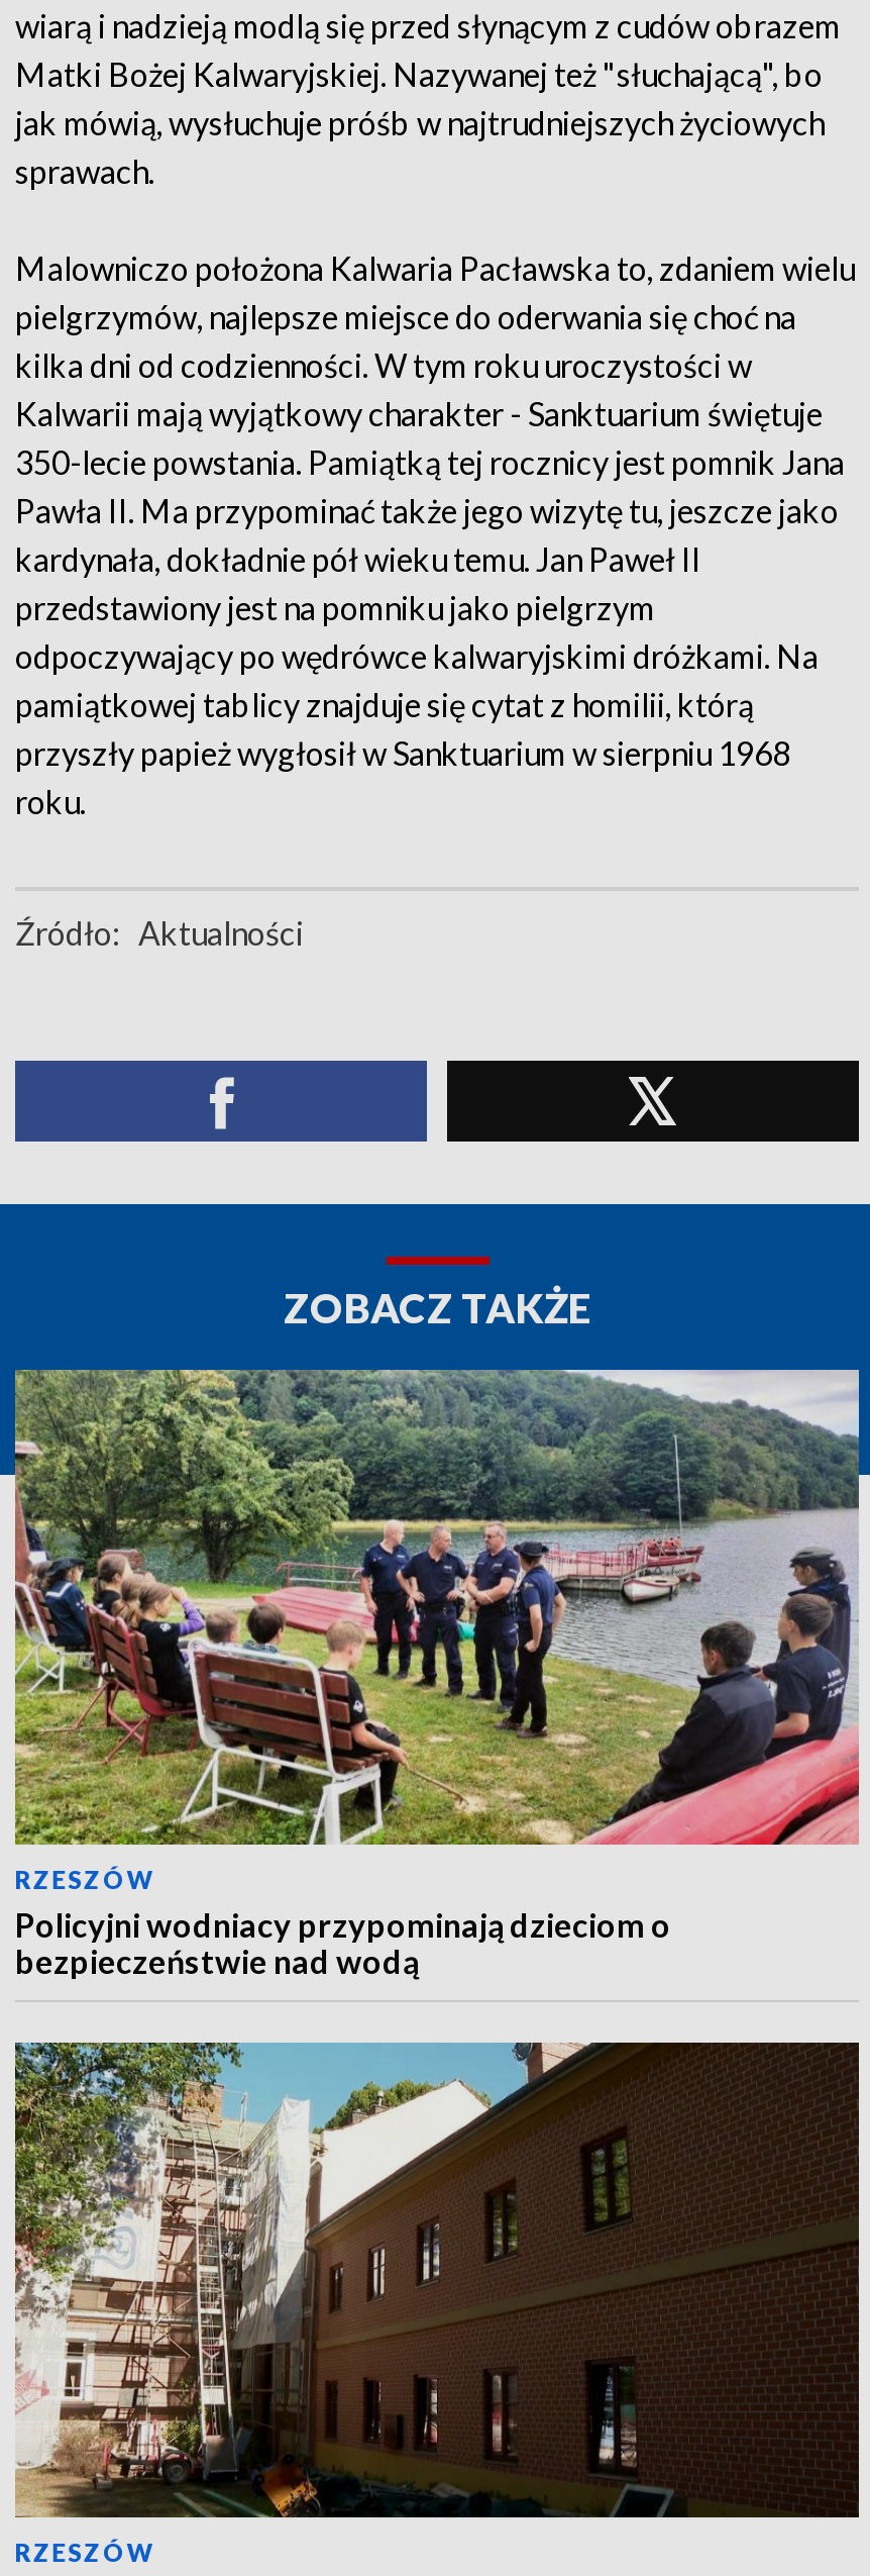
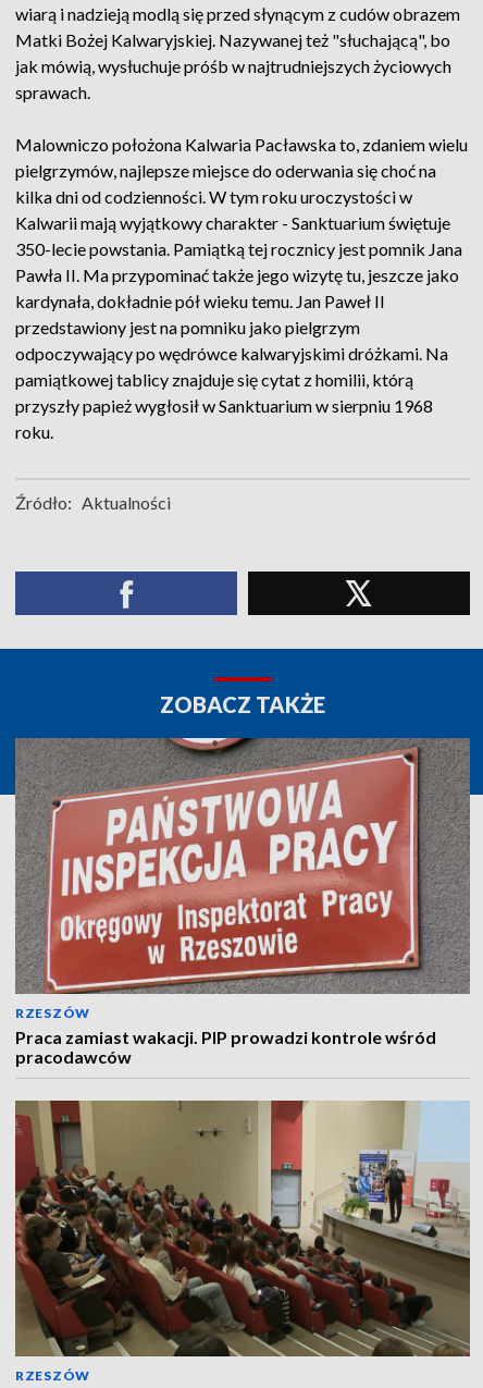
- [image]
- Policyjni wodniacy przypominają dzieciom o
- bezpieczeństwie nad wodą
+ [image]
+ Praca zamiast wakacji. PIP prowadzi kontrole wśród
+ pracodawców

- [image]
+ [image]
